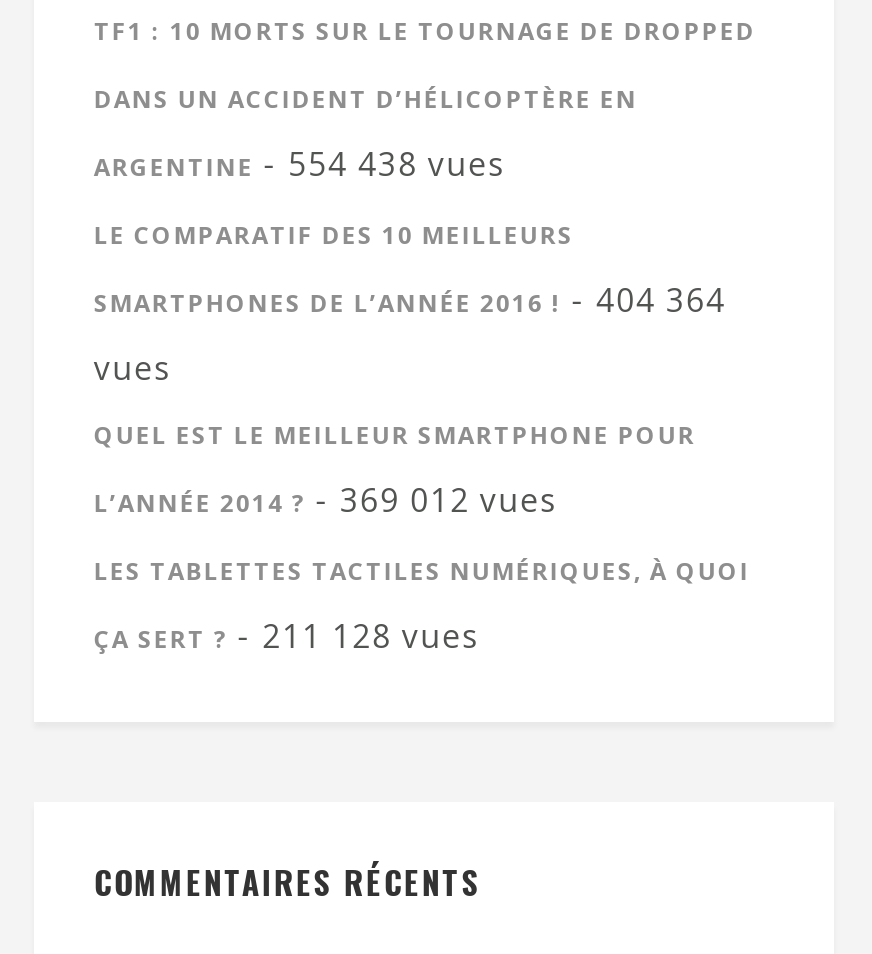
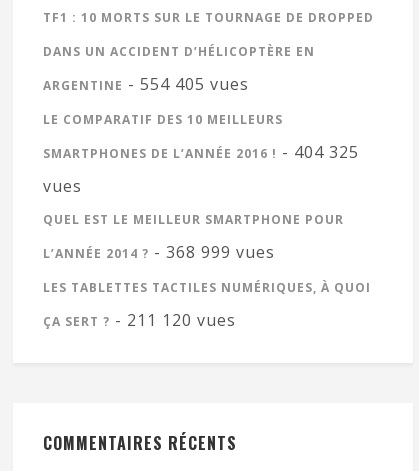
- ARGENTINE - 554 438 vues
+ ARGENTINE - 554 405 vues

- SMARTPHONES DE L’ANNÉE 2016 ! - 404 364
+ SMARTPHONES DE L’ANNÉE 2016 ! - 404 325

- L’ANNÉE 2014 ? - 369 012 vues
+ L’ANNÉE 2014 ? - 368 999 vues

- ÇA SERT ? - 211 128 vues
+ ÇA SERT ? - 211 120 vues
